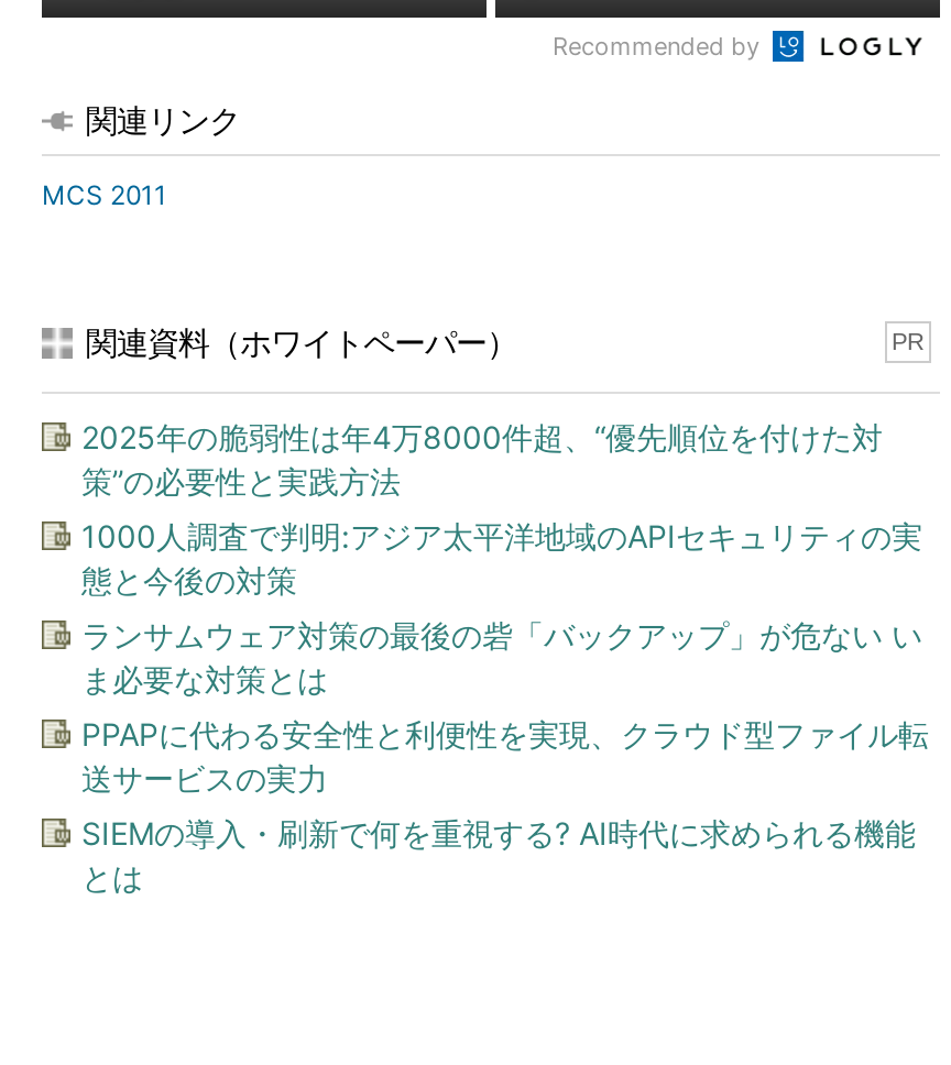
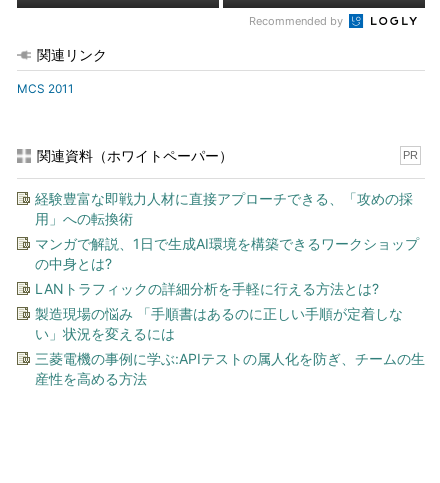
- 2025年の脆弱性は年4万8000件超、“優先順位を付けた対
- 策”の必要性と実践方法
+ 経験豊富な即戦力人材に直接アプローチできる、「攻めの採
+ 用」への転換術

- 1000人調査で判明:アジア太平洋地域のAPIセキュリティの実
- 態と今後の対策
+ マンガで解説、1日で生成AI環境を構築できるワークショップ
+ の中身とは?

- ランサムウェア対策の最後の砦「バックアップ」が危ない い
- ま必要な対策とは
+ LANトラフィックの詳細分析を手軽に行える方法とは?

- PPAPに代わる安全性と利便性を実現、クラウド型ファイル転
- 送サービスの実力
+ 製造現場の悩み 「手順書はあるのに正しい手順が定着しな
+ い」状況を変えるには

- SIEMの導入・刷新で何を重視する? AI時代に求められる機能
- とは
+ 三菱電機の事例に学ぶ:APIテストの属人化を防ぎ、チームの生
+ 産性を高める方法
